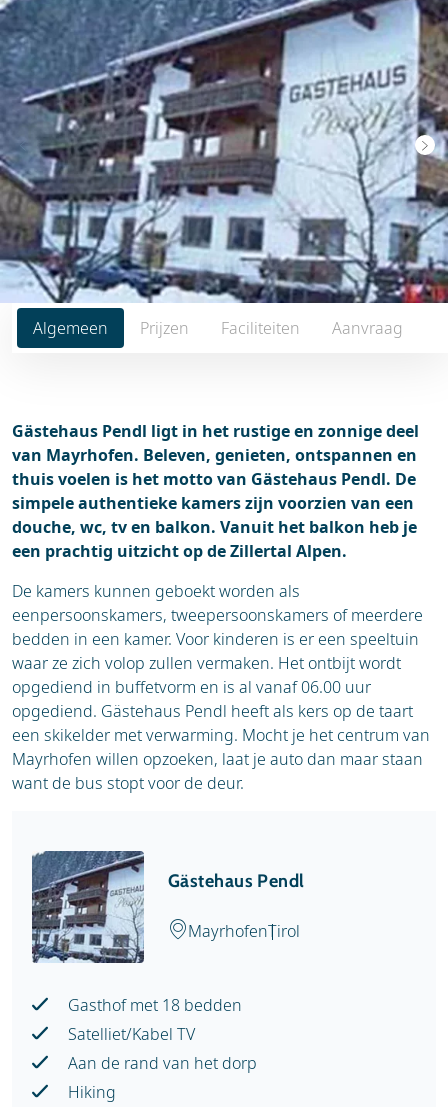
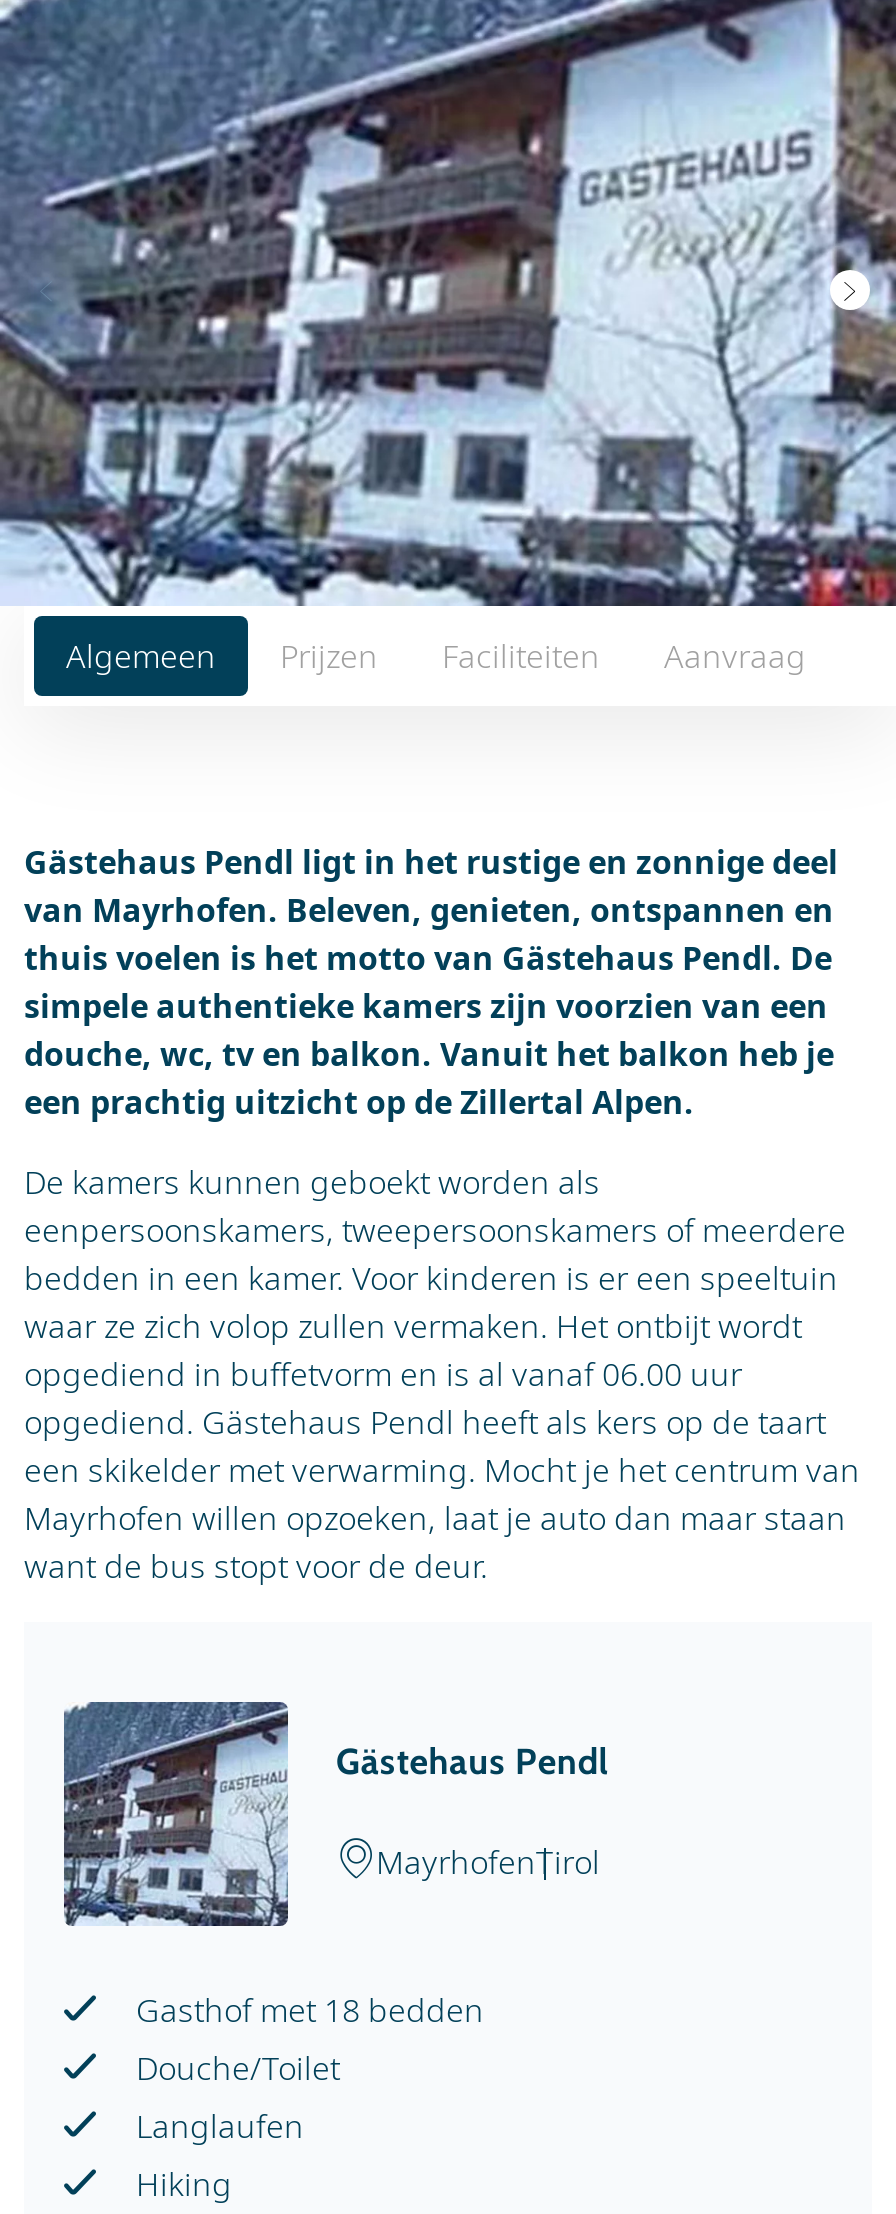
- Satelliet/Kabel TV
- Aan de rand van het dorp
+ Douche/Toilet
+ Langlaufen
